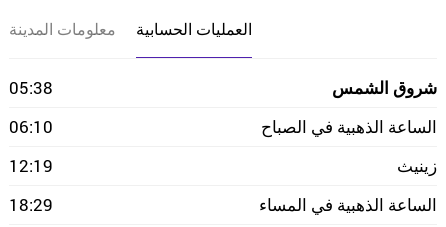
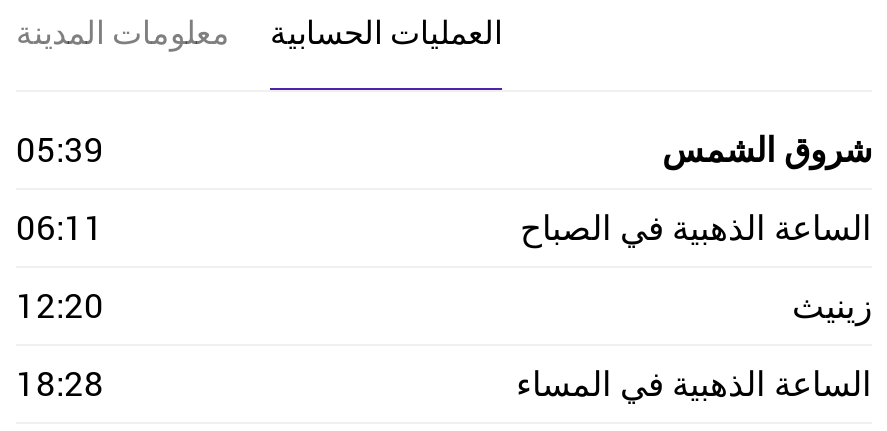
- 05:38
+ 05:39

- 06:10
+ 06:11

- 12:19
+ 12:20

- 18:29
+ 18:28
